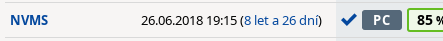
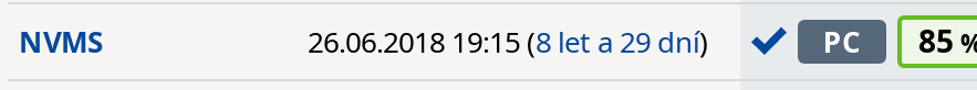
- 26.06.2018 19:15 (8 let a 26 dní)
+ 26.06.2018 19:15 (8 let a 29 dní)
